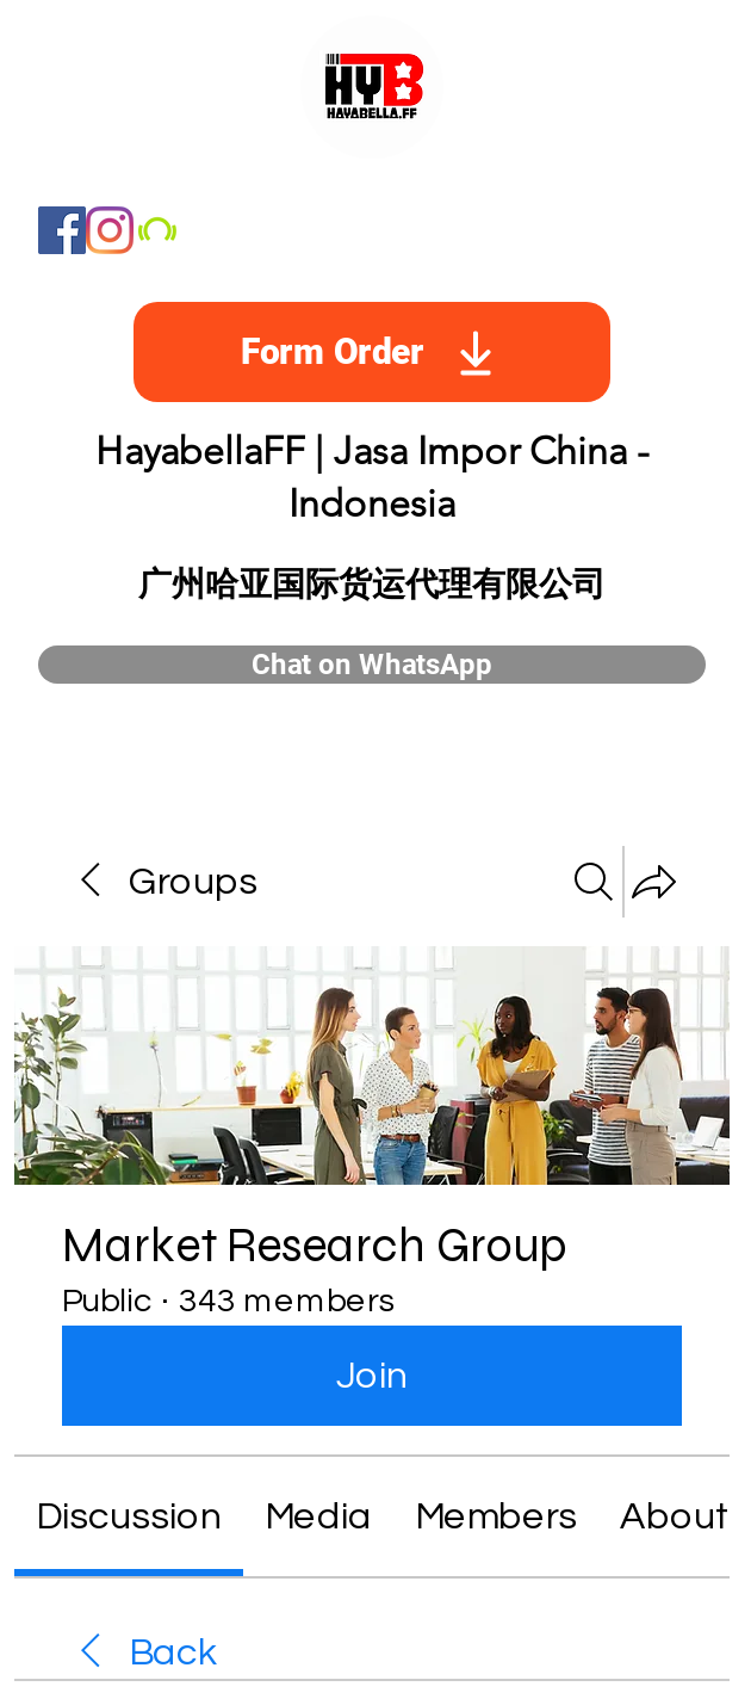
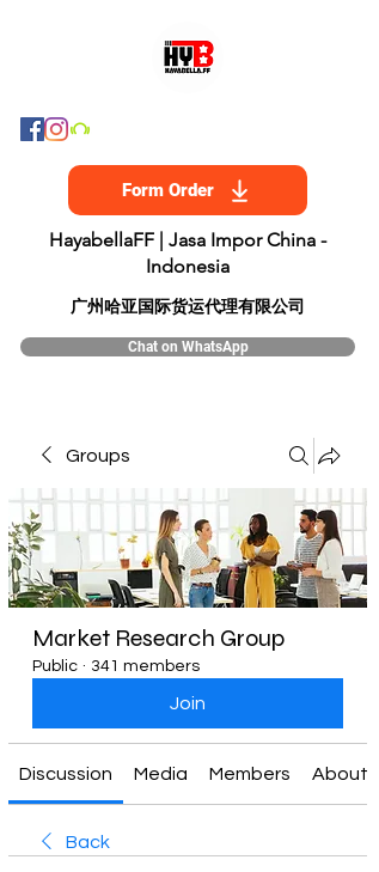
- Public · 343 members
+ Public · 341 members
